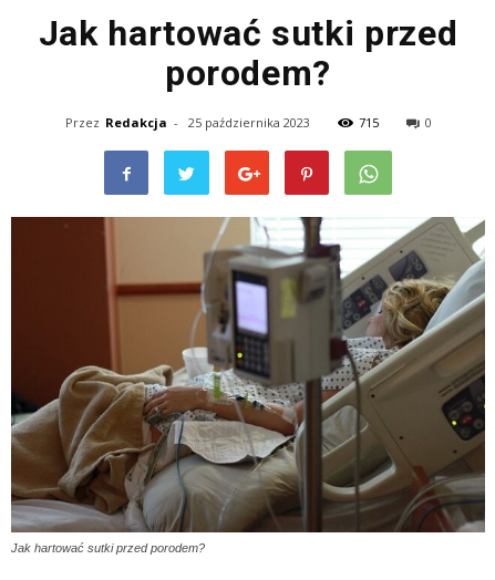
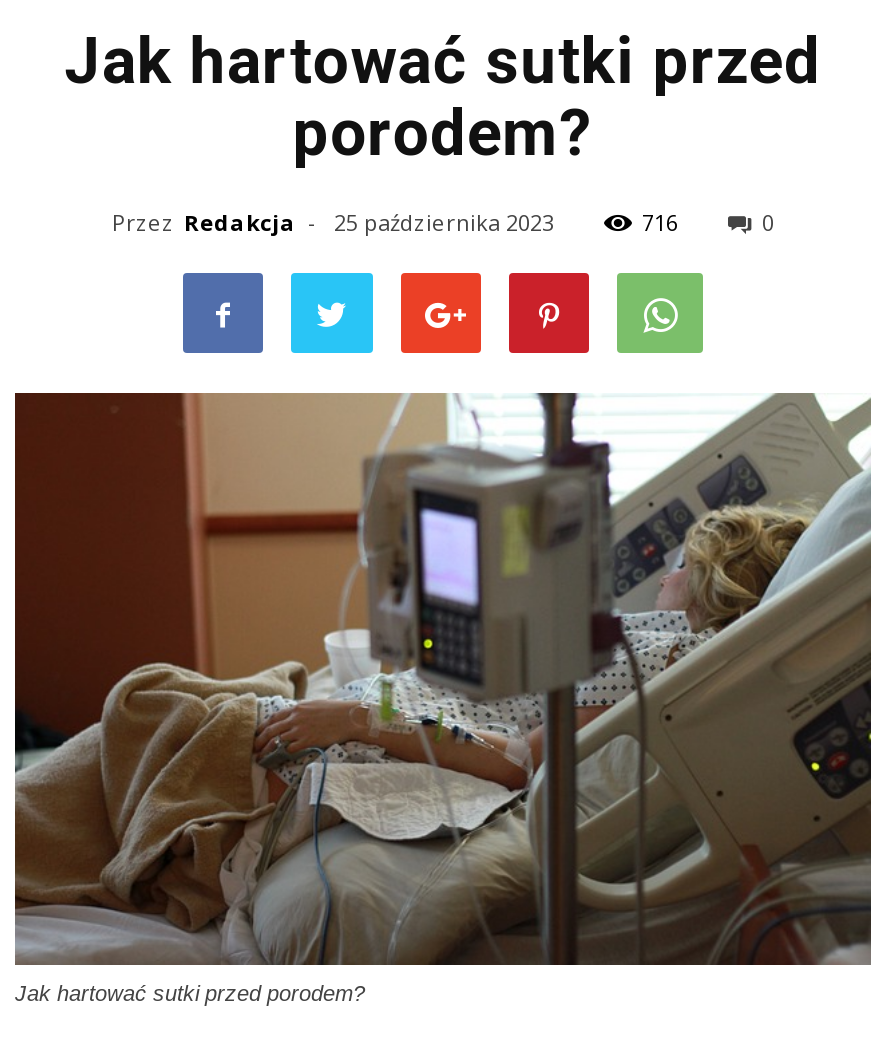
- 715
+ 716
